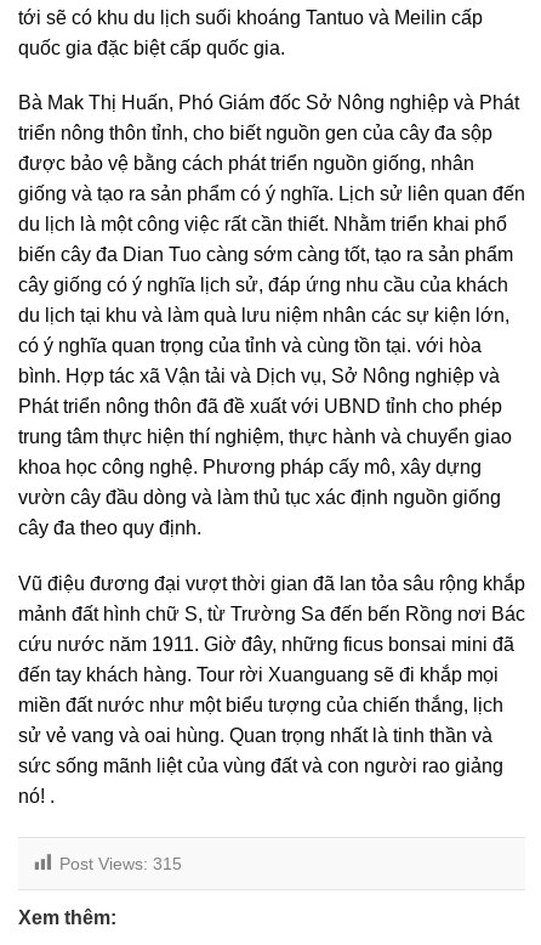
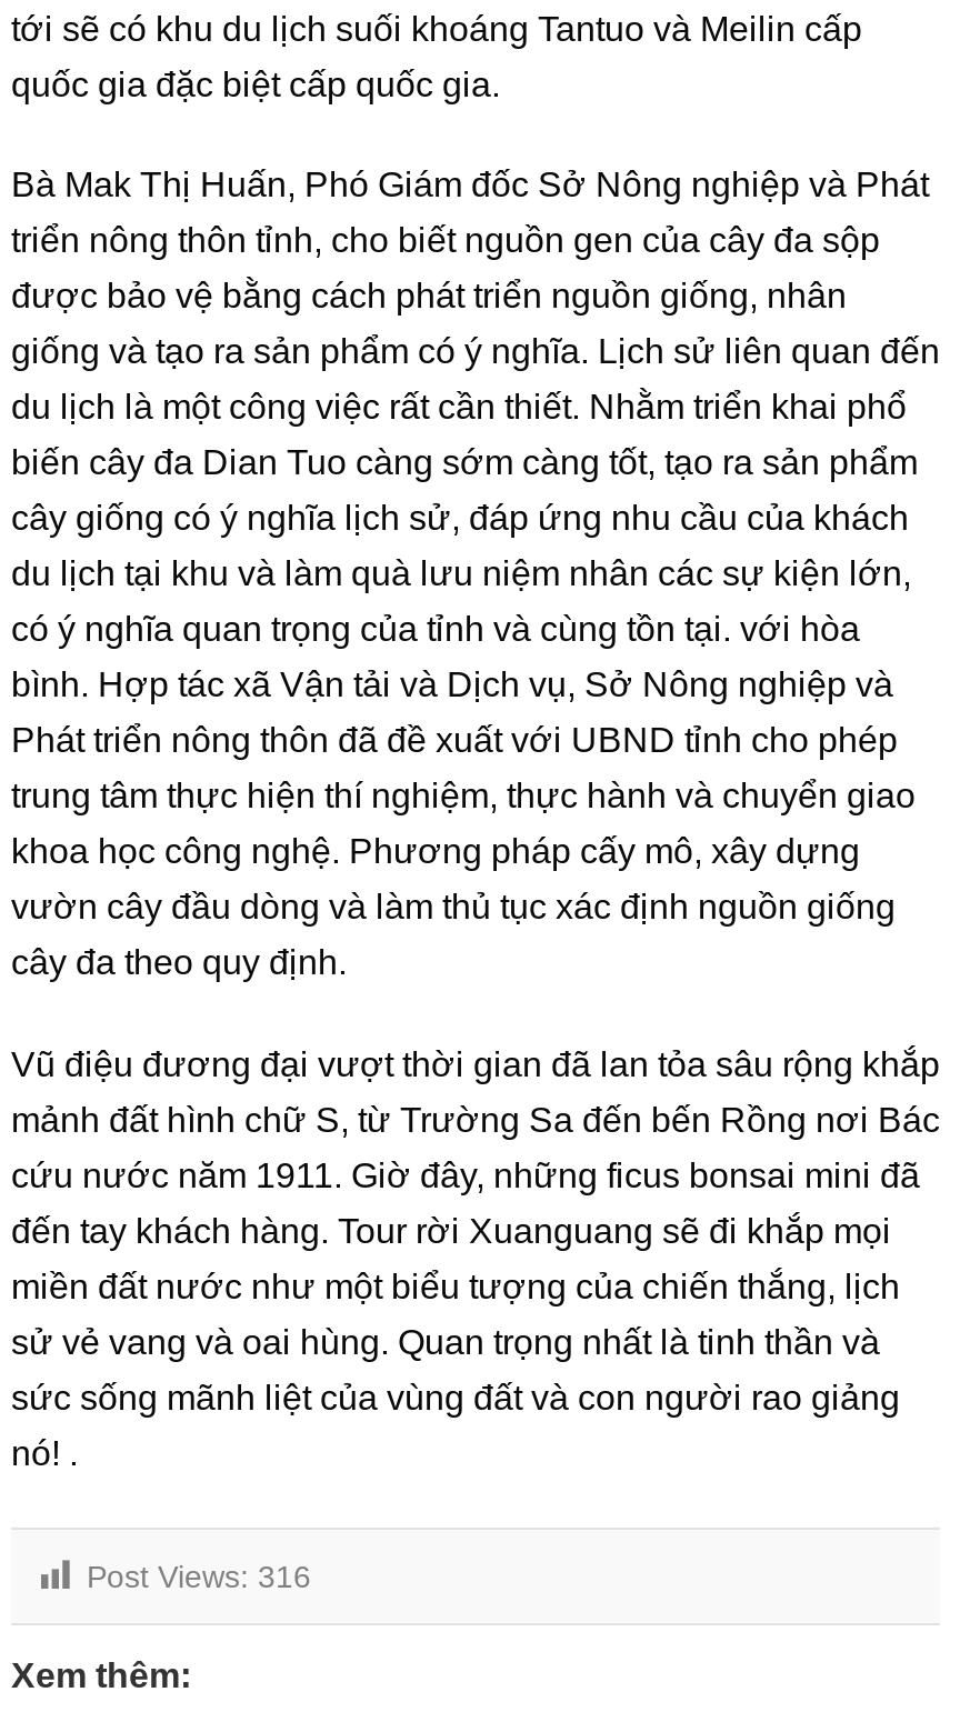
- Post Views: 315
+ Post Views: 316
